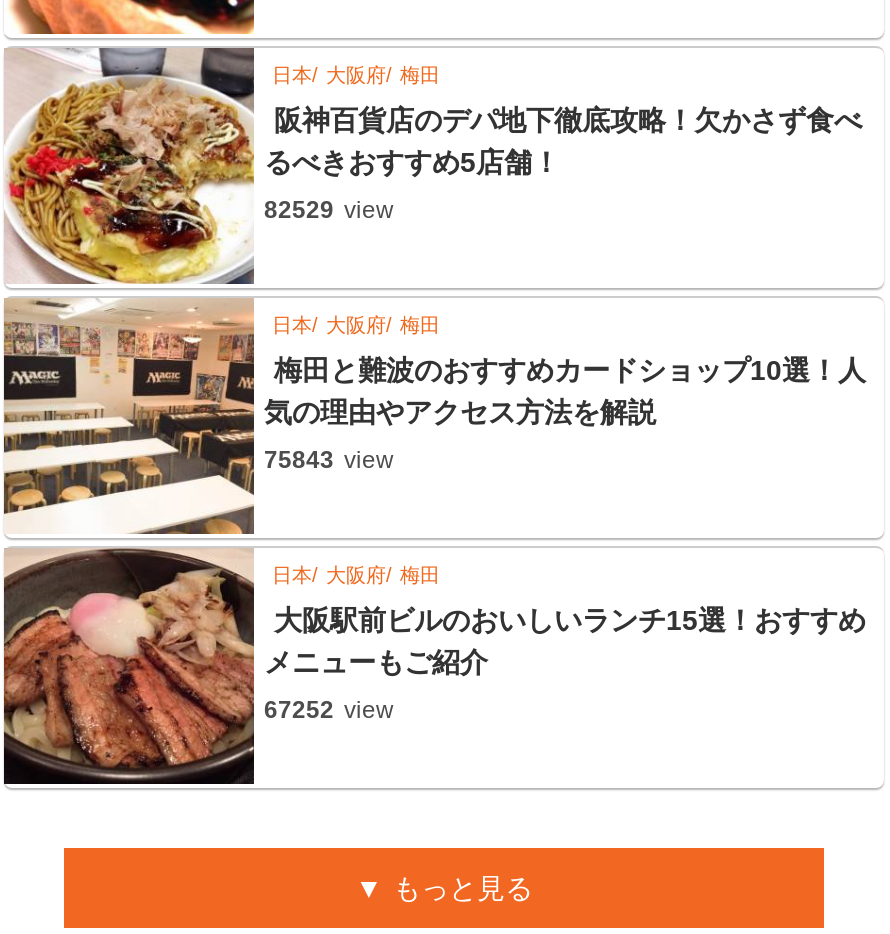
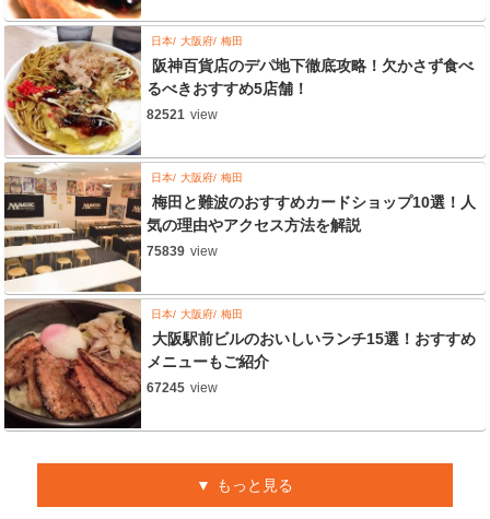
- 82529 view
+ 82521 view

- 75843 view
+ 75839 view

- 67252 view
+ 67245 view
